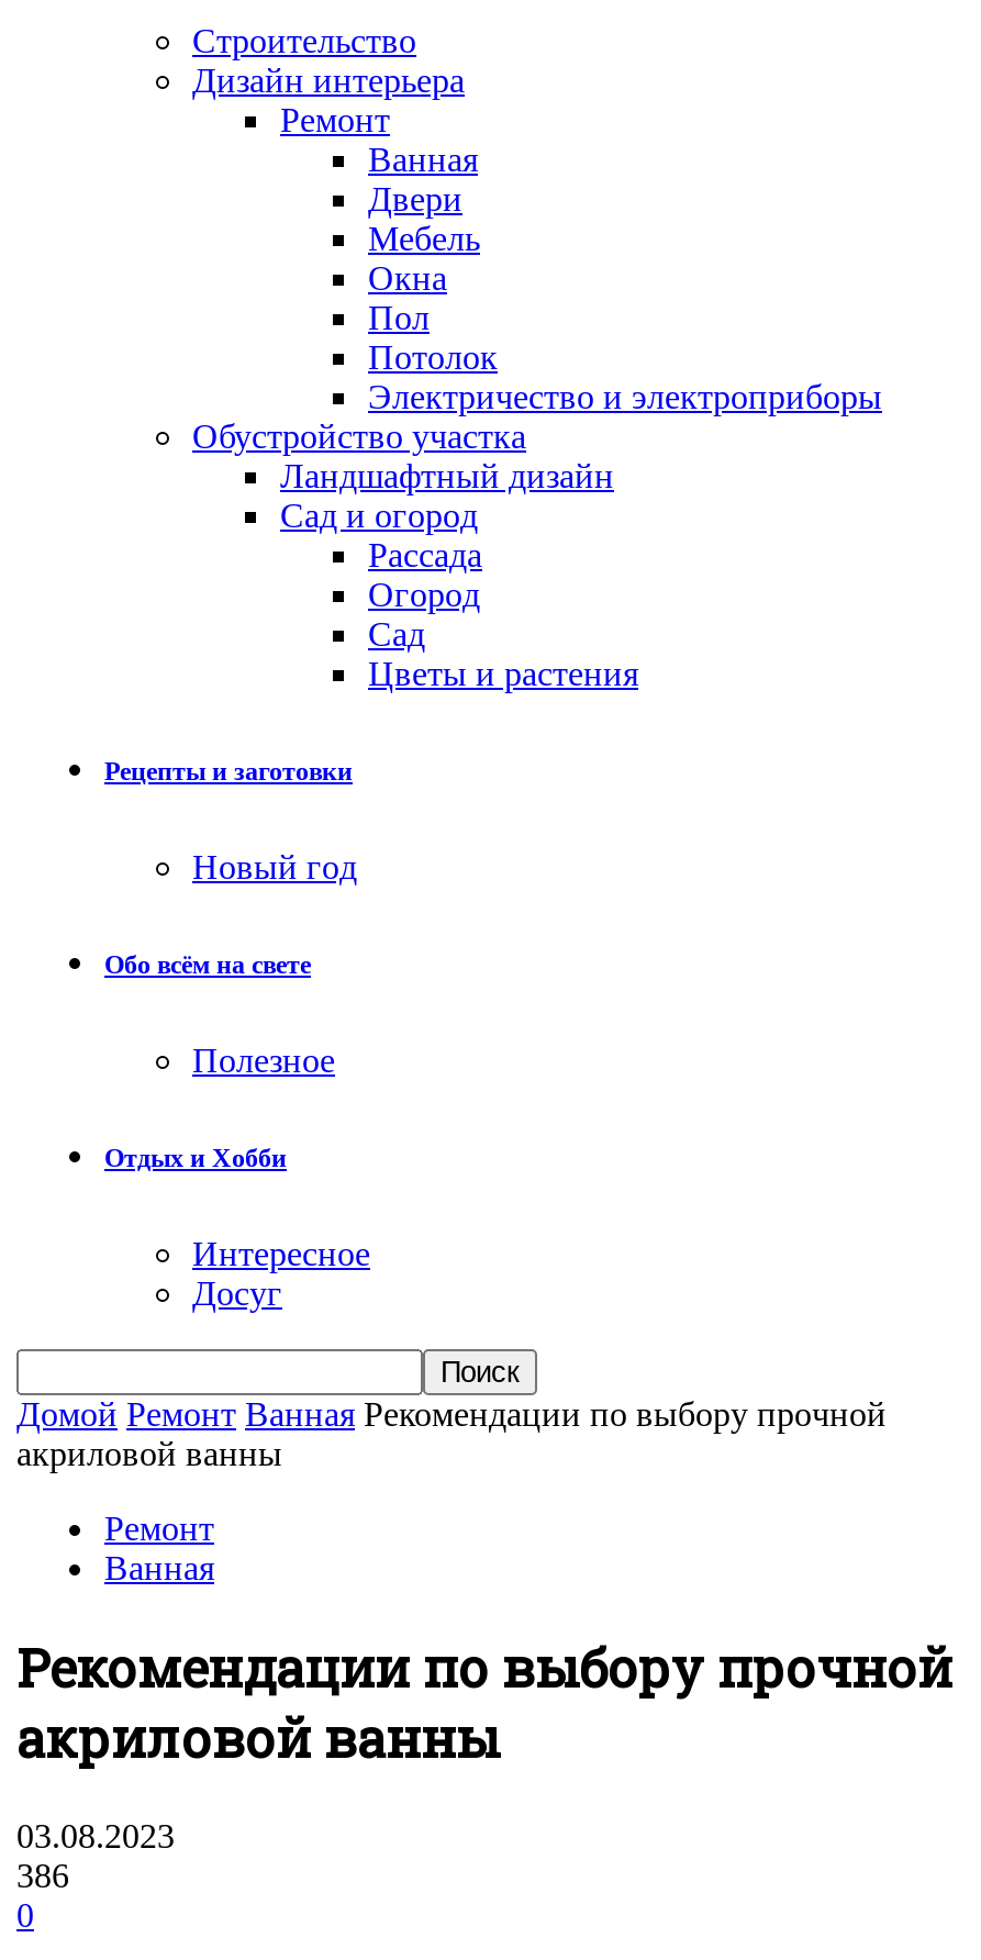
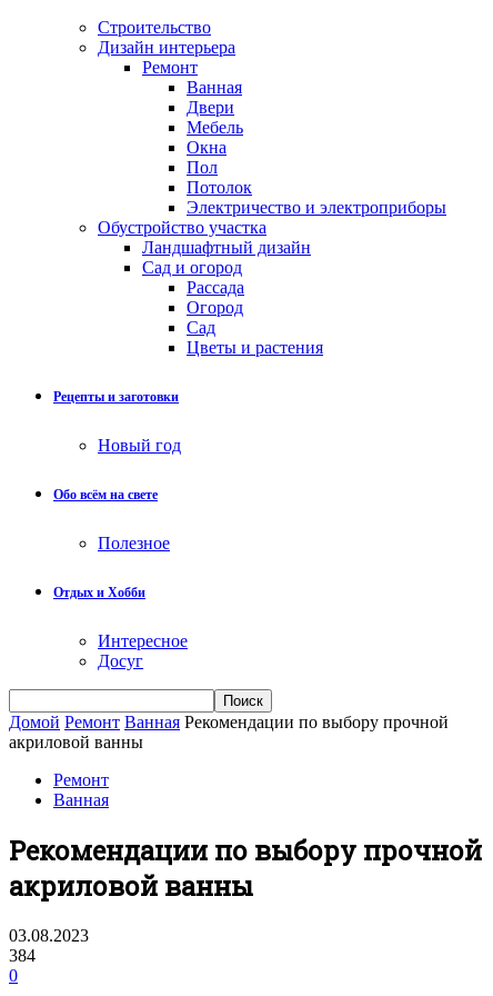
- 386
+ 384
